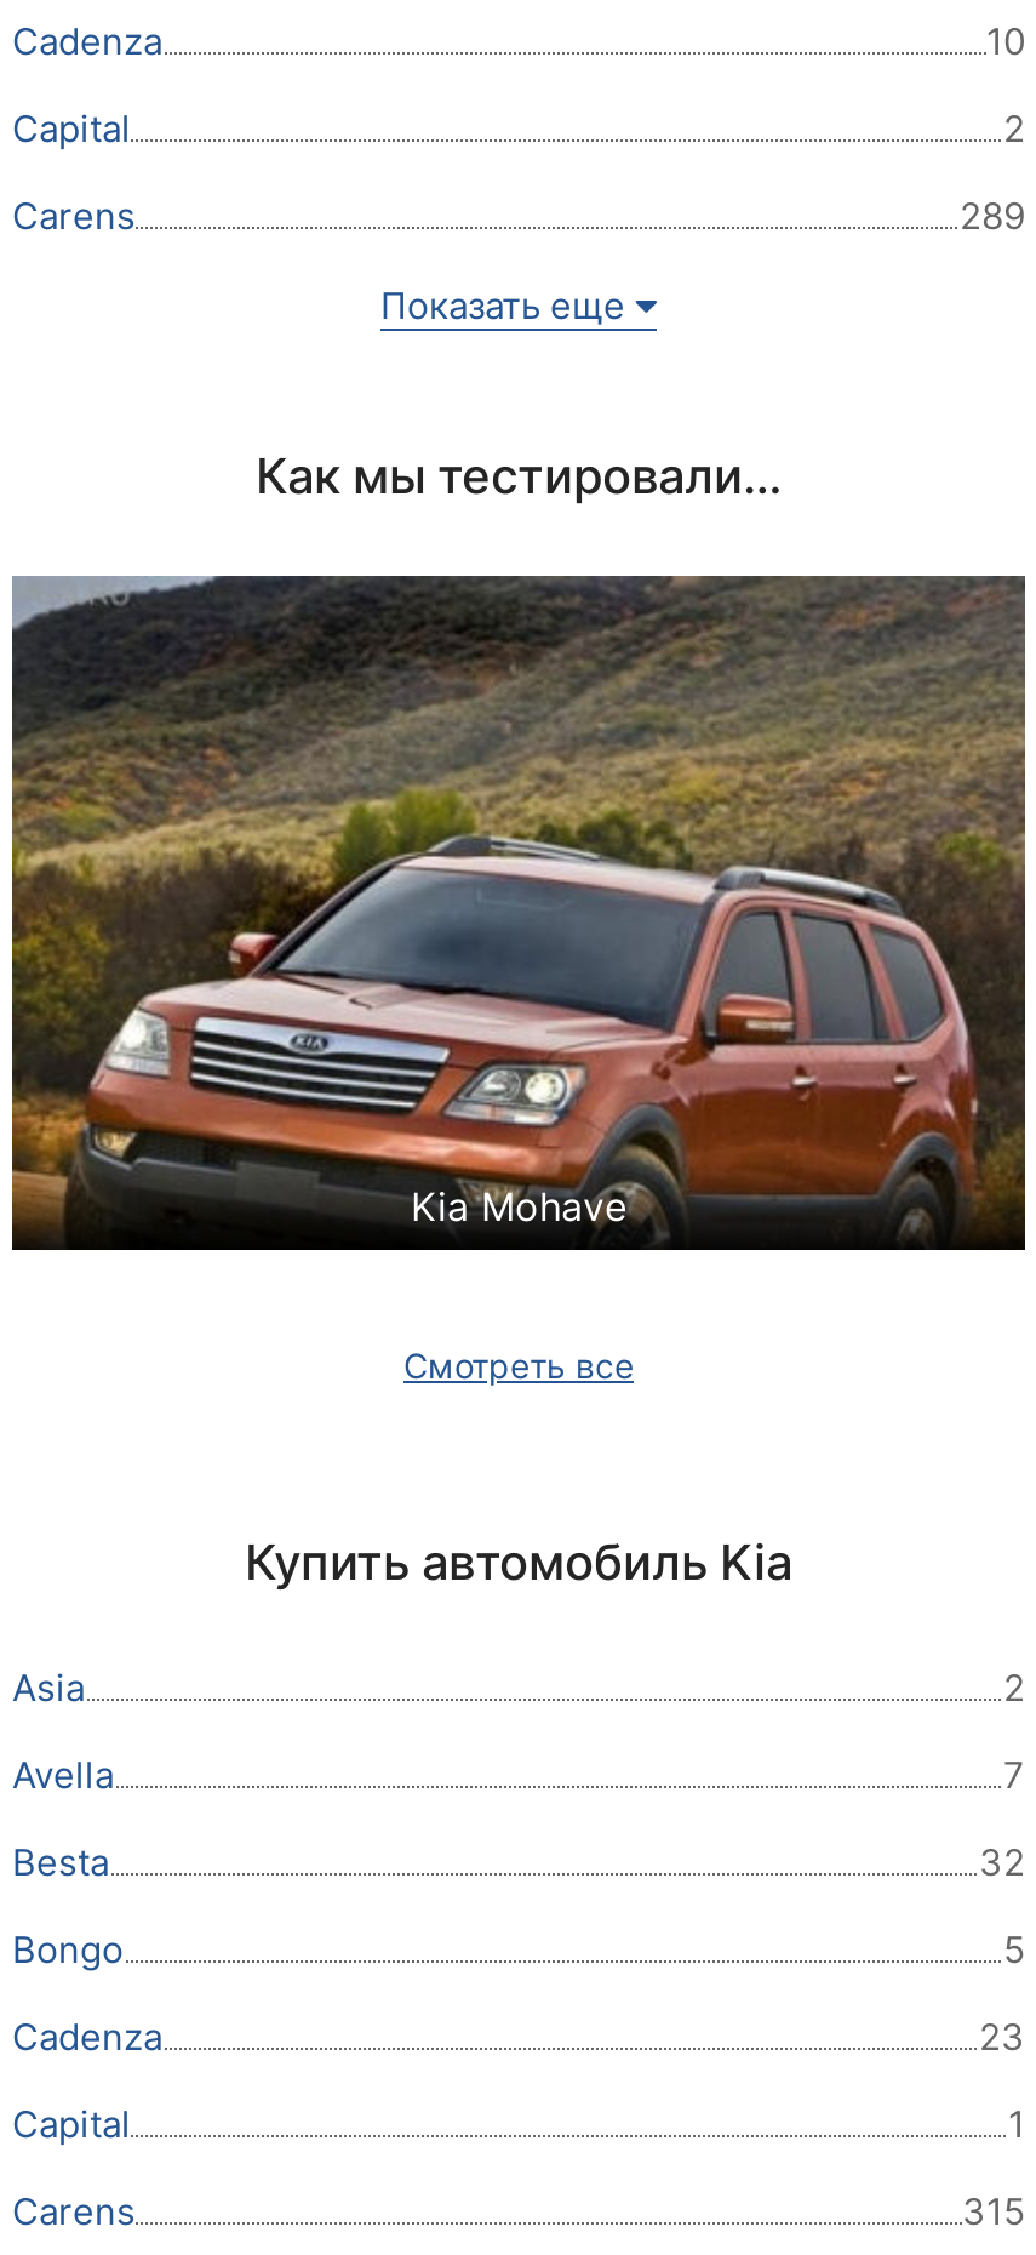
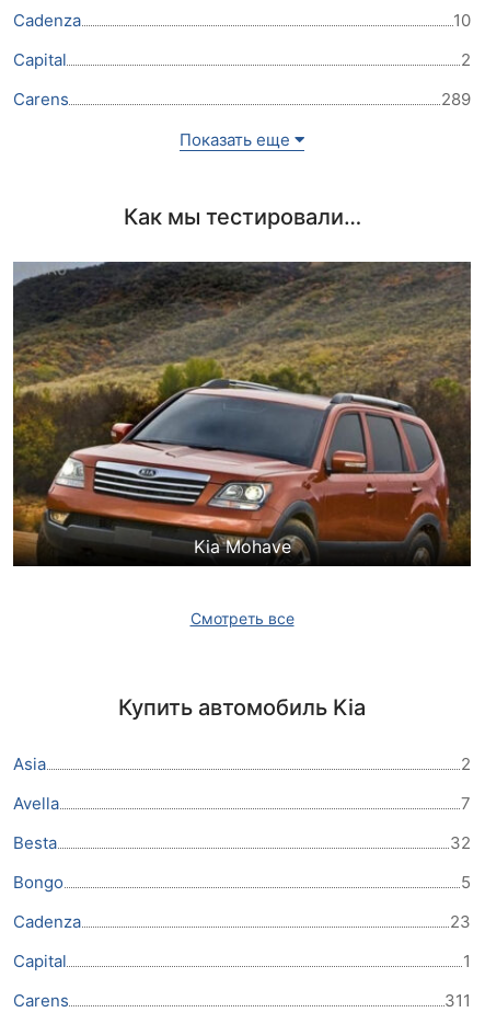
- 315
+ 311
